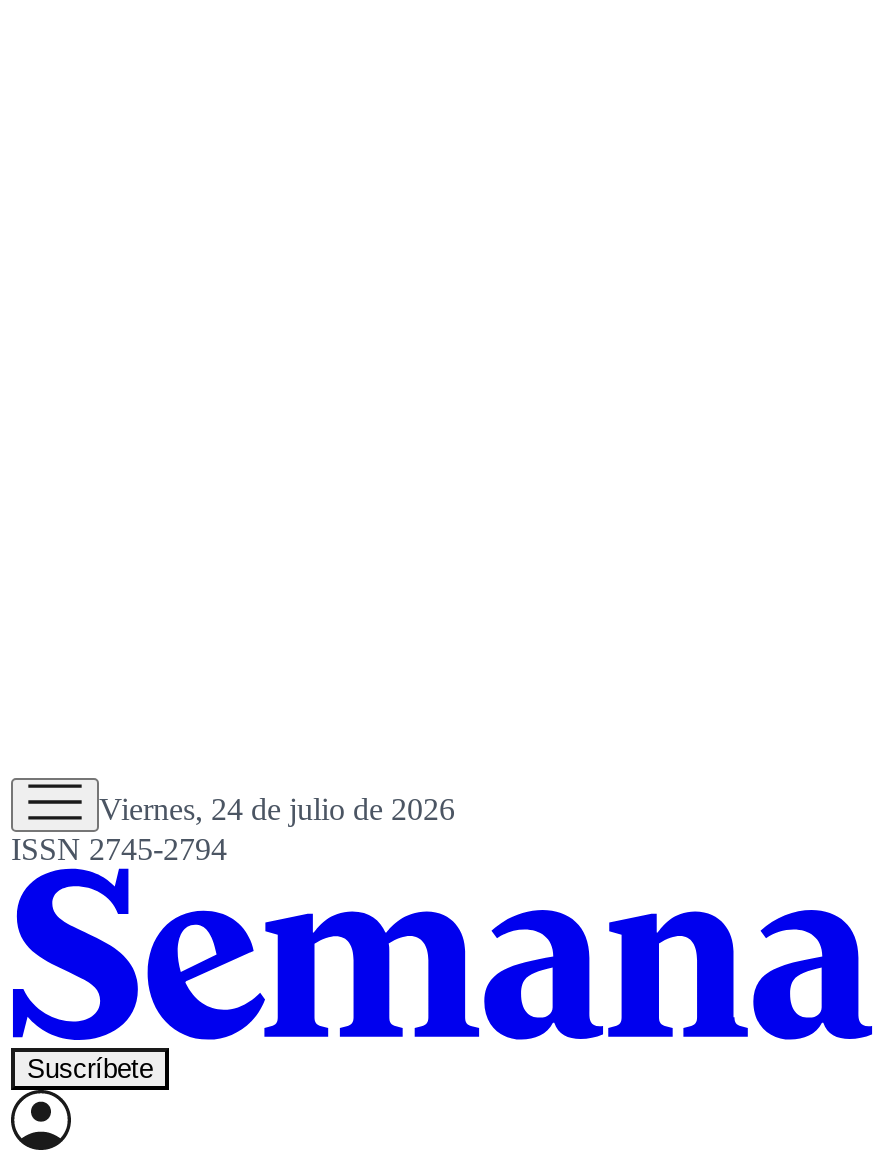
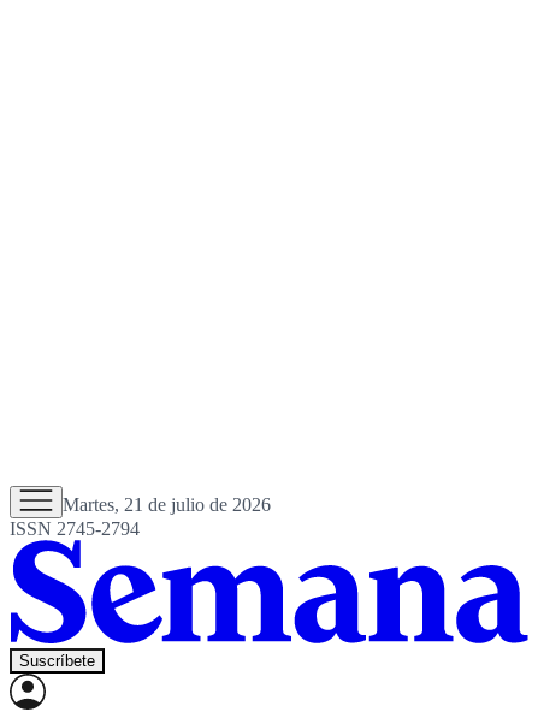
- Viernes, 24 de julio de 2026
+ Martes, 21 de julio de 2026
